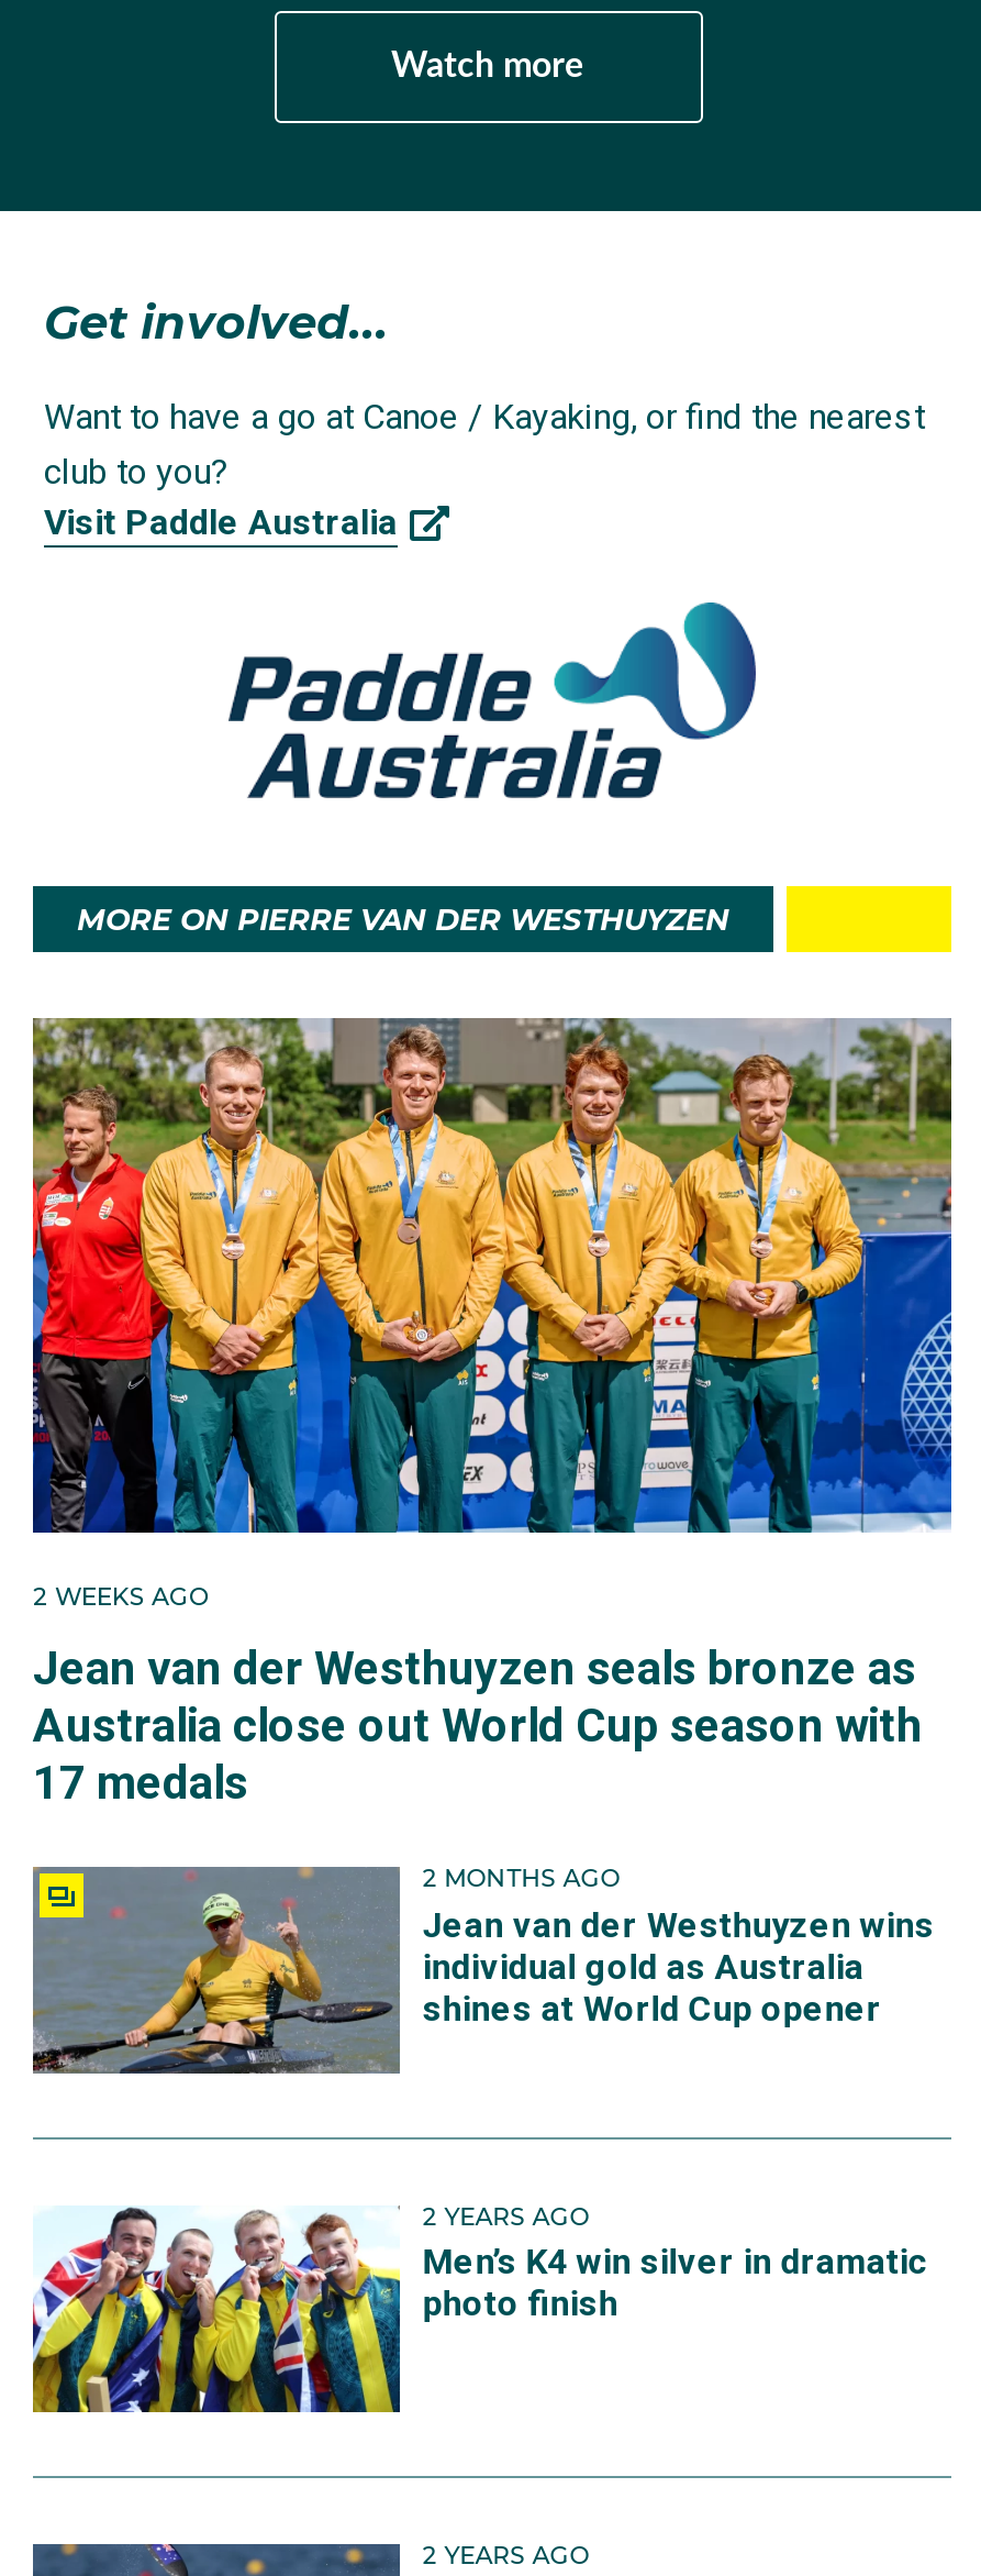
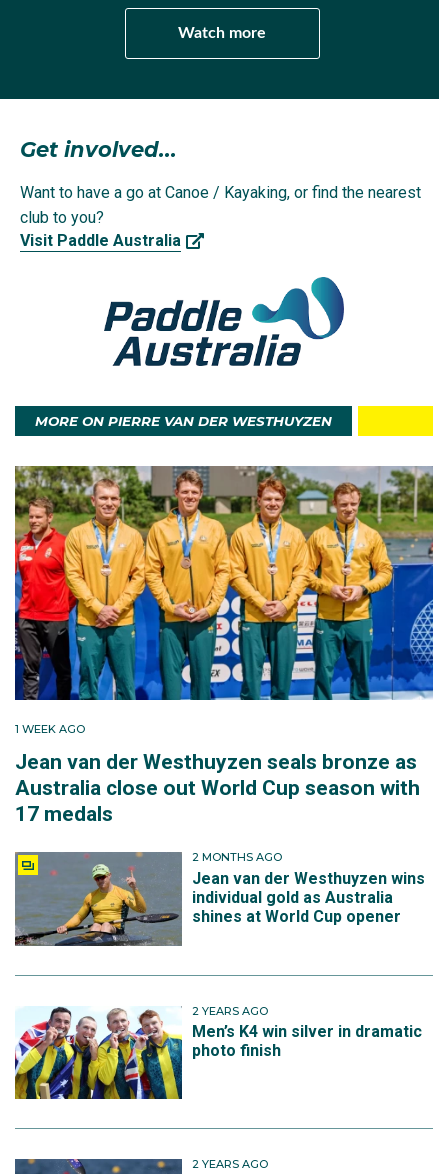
- 2 WEEKS AGO
+ 1 WEEK AGO
